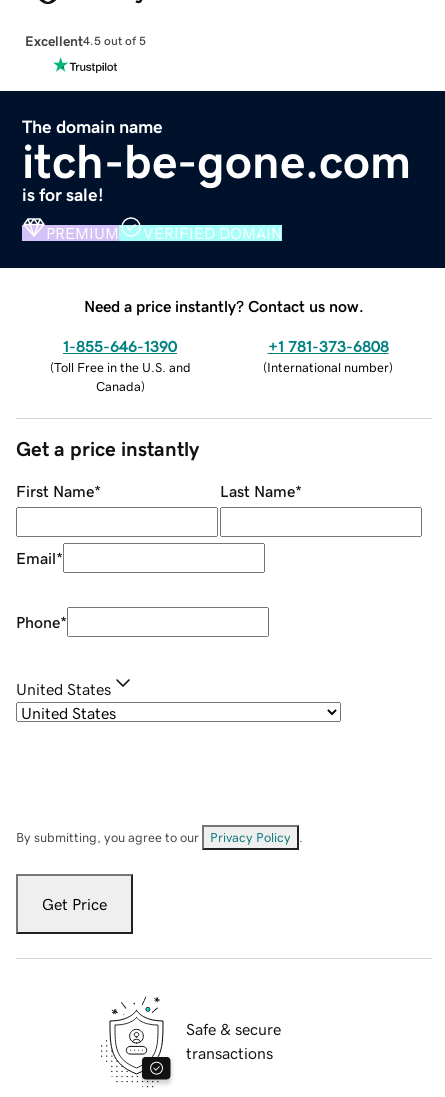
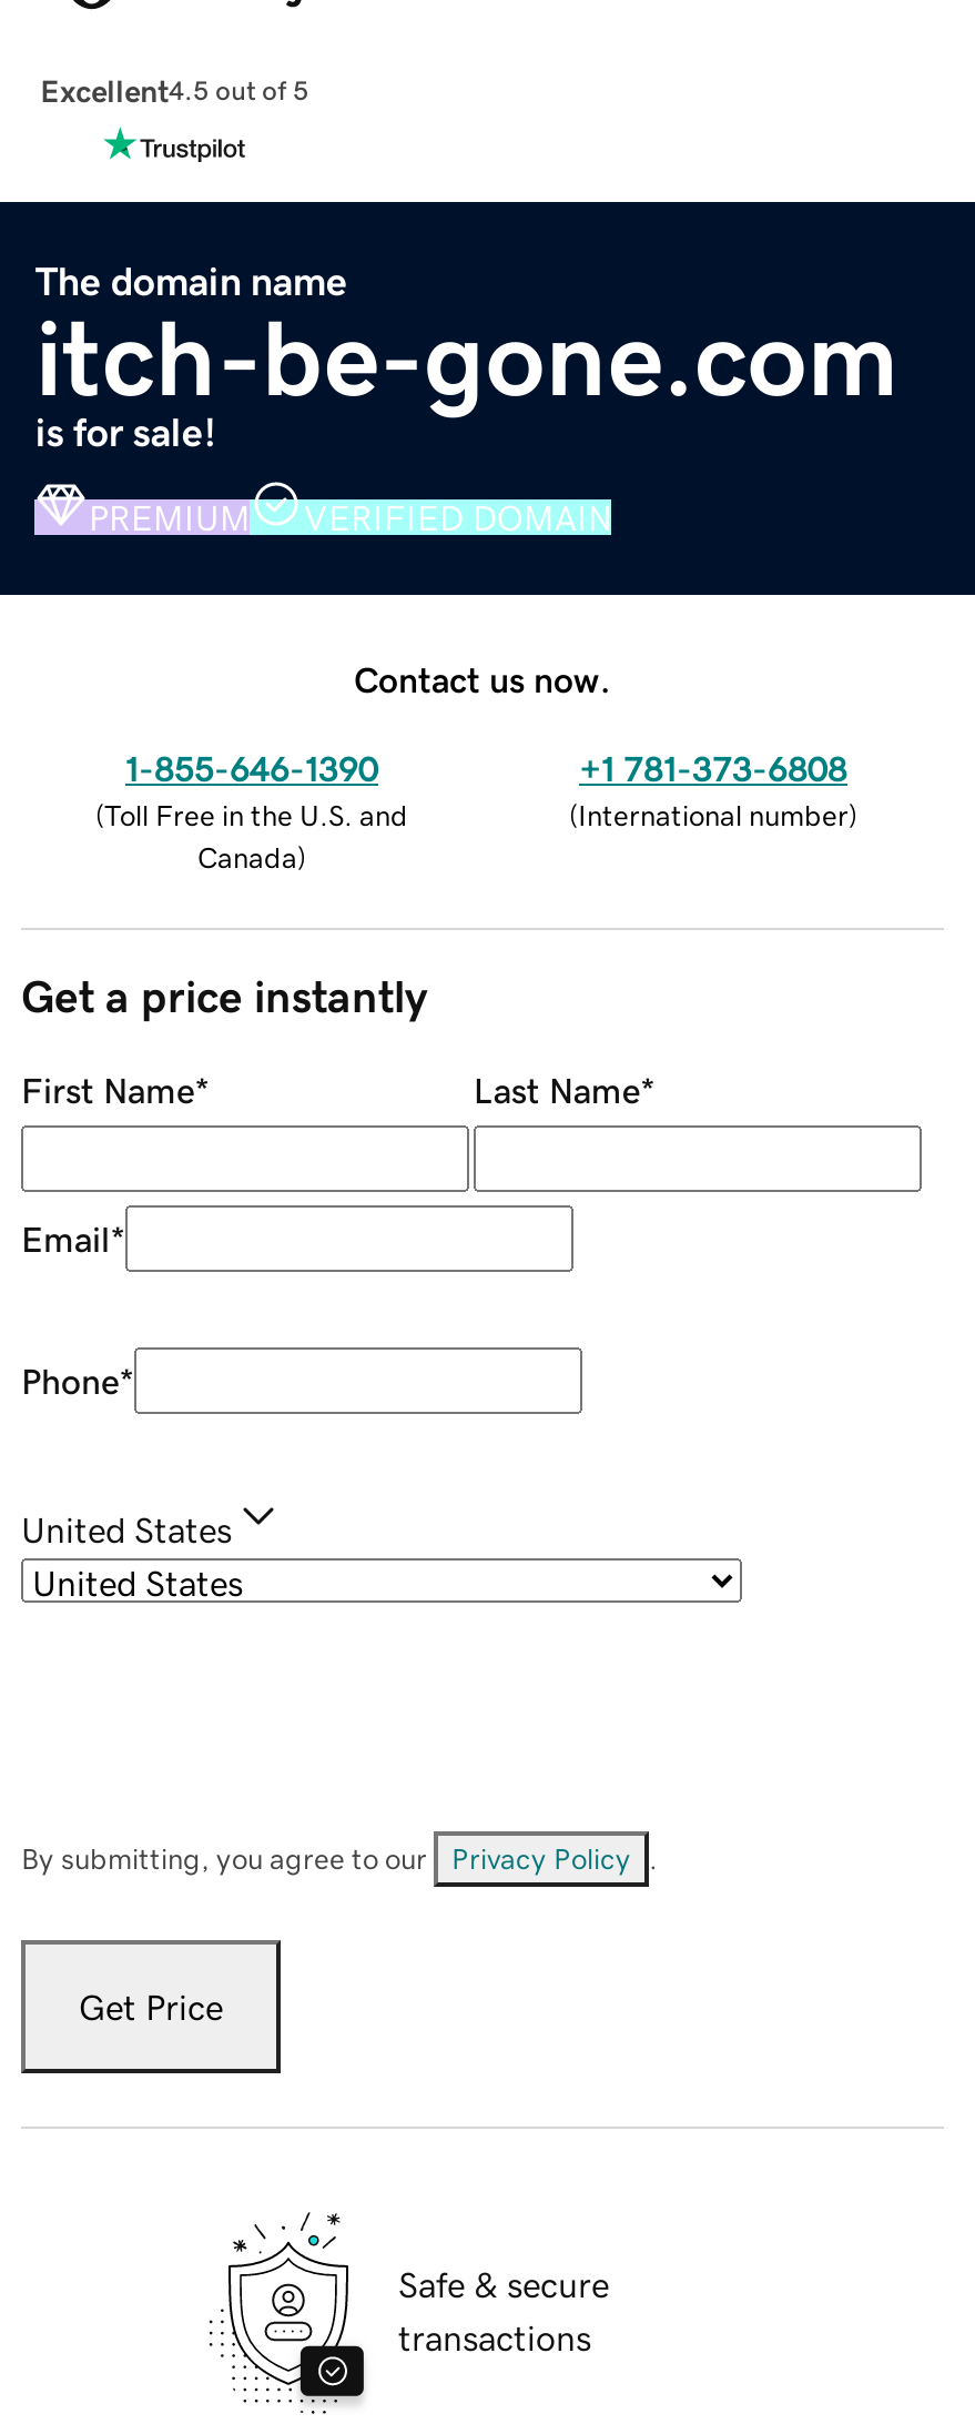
- Need a price instantly? Contact us now.
+ Contact us now.
